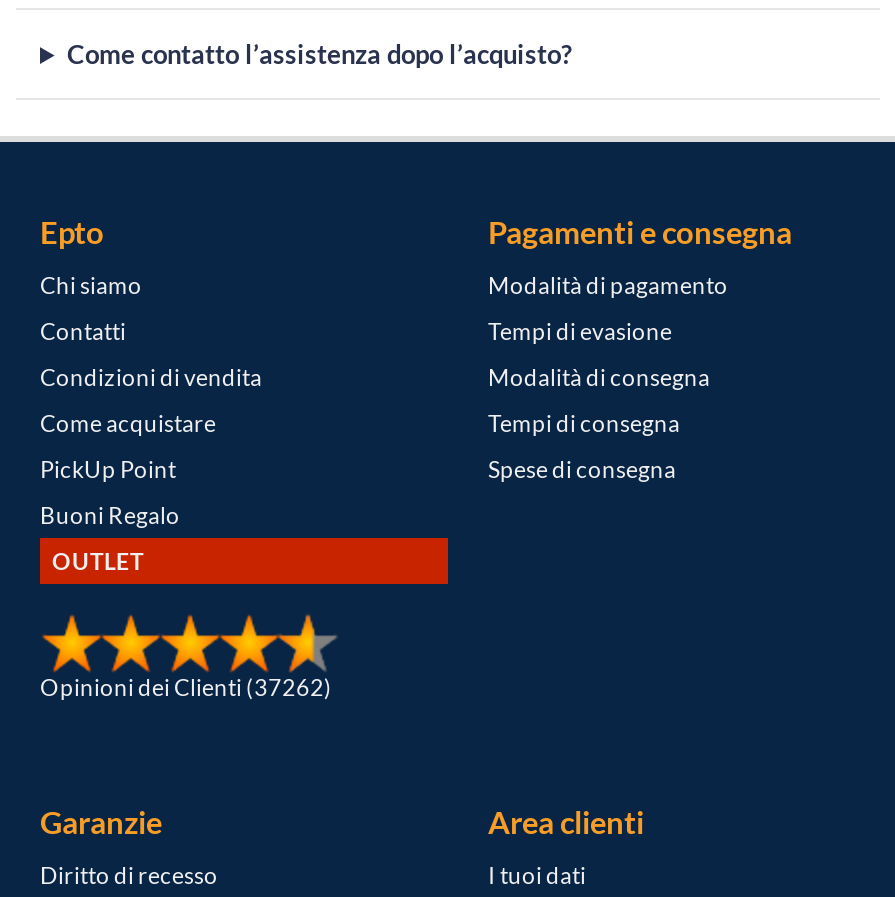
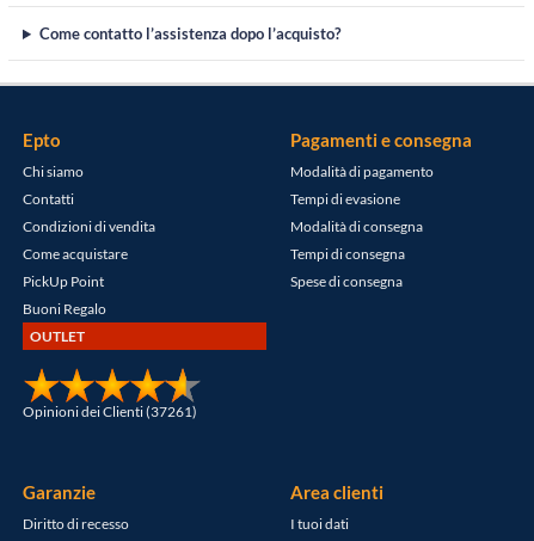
- Opinioni dei Clienti (37262)
+ Opinioni dei Clienti (37261)
